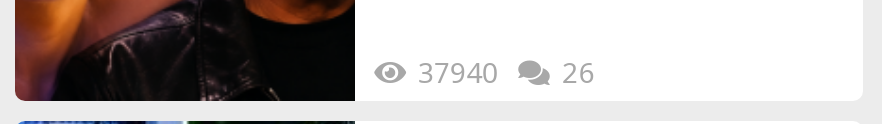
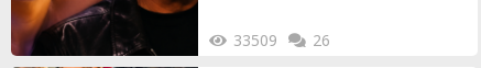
- 37940 26
+ 33509 26
